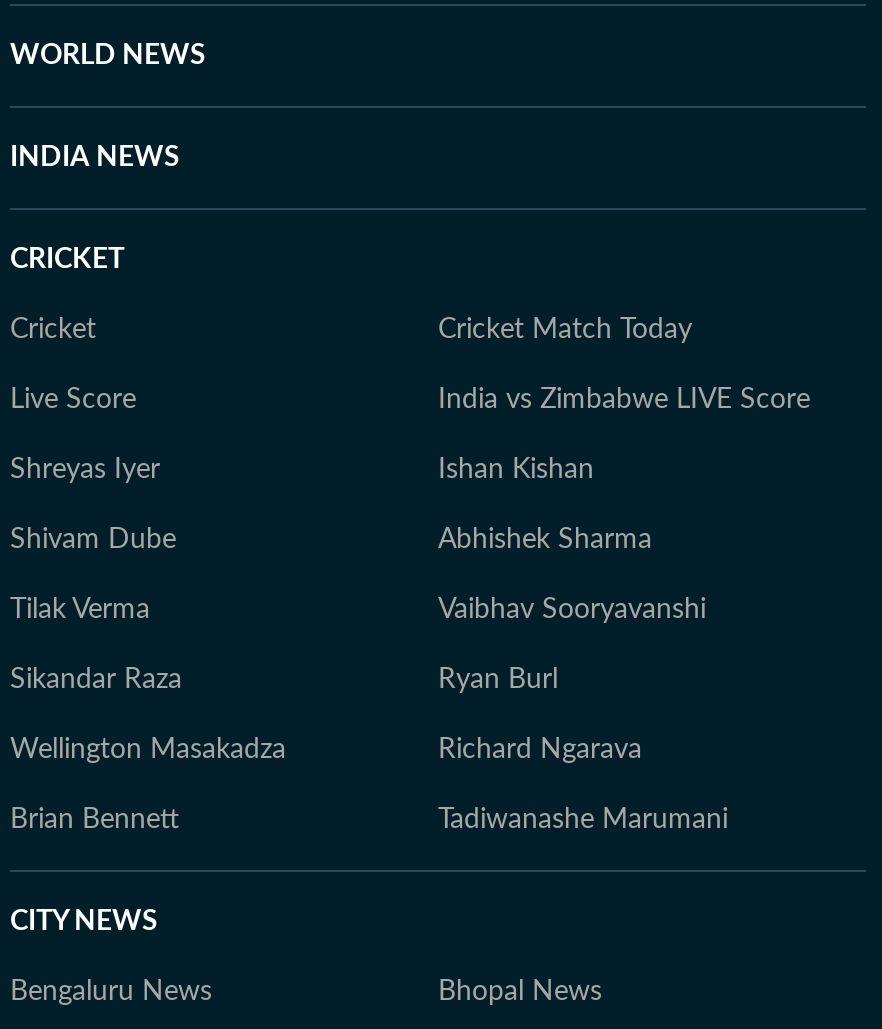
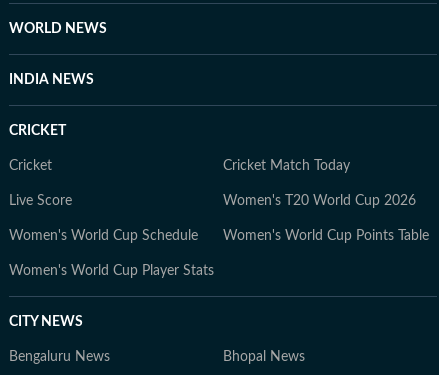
- India vs Zimbabwe LIVE Score
- Shreyas Iyer
- Ishan Kishan
- Shivam Dube
- Abhishek Sharma
- Tilak Verma
- Vaibhav Sooryavanshi
- Sikandar Raza
- Ryan Burl
- Wellington Masakadza
- Richard Ngarava
- Brian Bennett
- Tadiwanashe Marumani
+ Women's T20 World Cup 2026
+ Women's World Cup Schedule
+ Women's World Cup Points Table
+ Women's World Cup Player Stats
